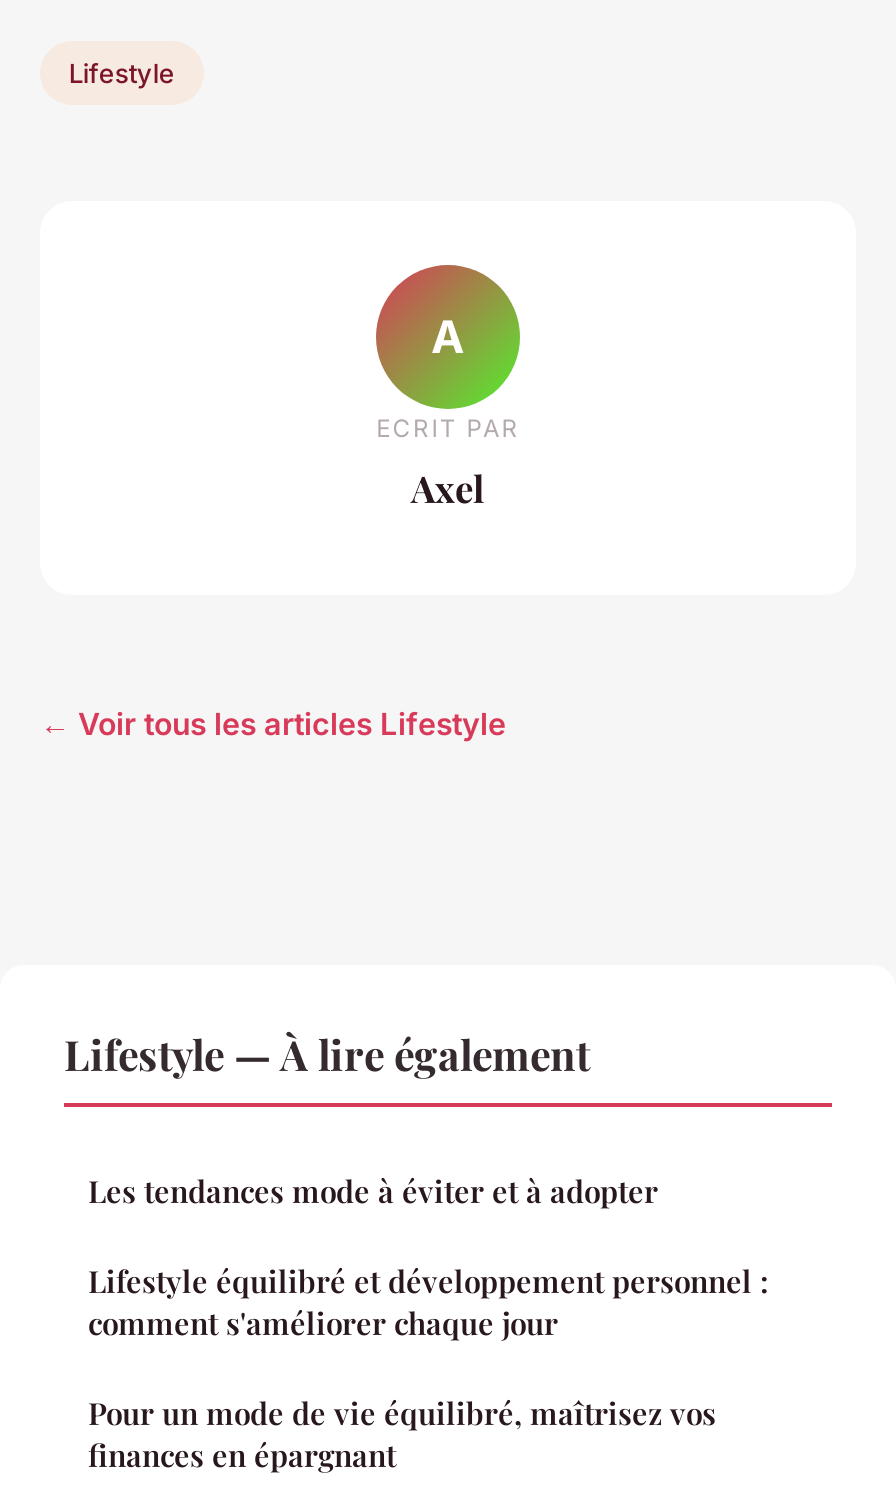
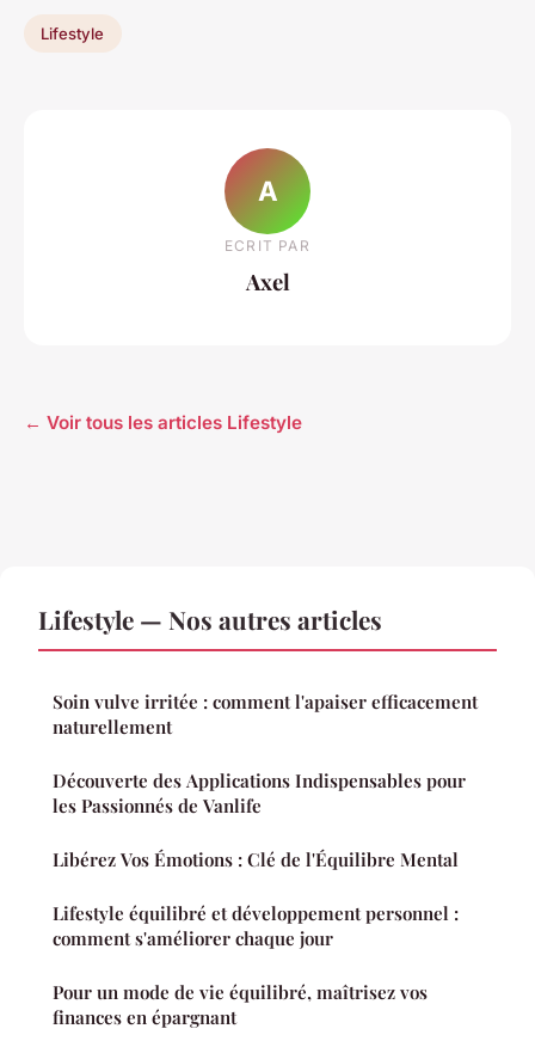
- Lifestyle — À lire également
- Les tendances mode à éviter et à adopter
+ Lifestyle — Nos autres articles
+ Soin vulve irritée : comment l'apaiser efficacement
+ naturellement
+ Découverte des Applications Indispensables pour
+ les Passionnés de Vanlife
+ Libérez Vos Émotions : Clé de l'Équilibre Mental
